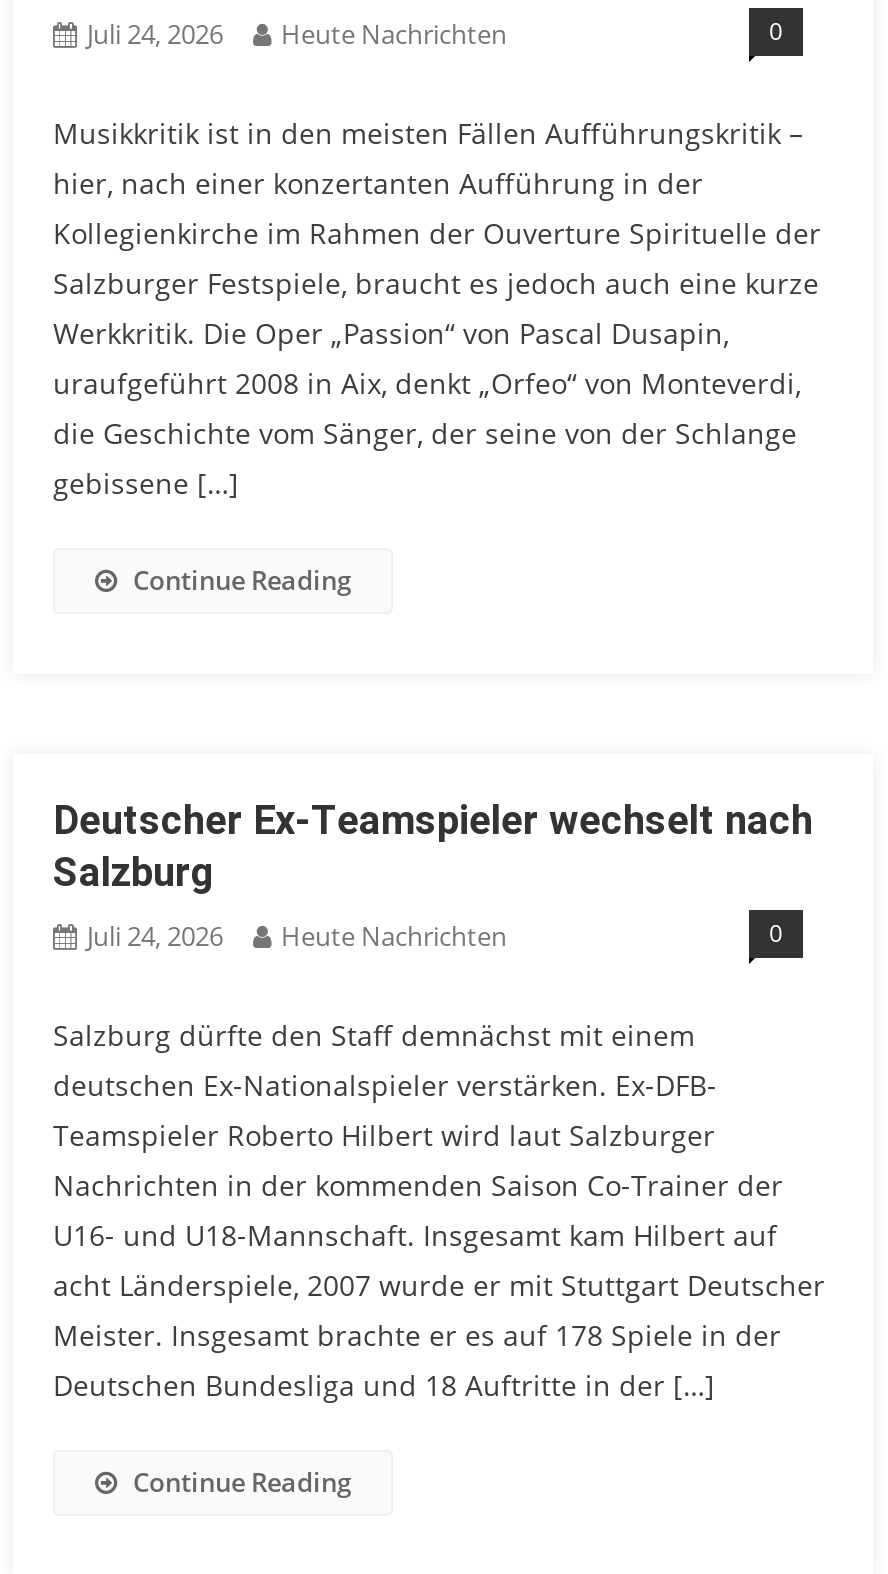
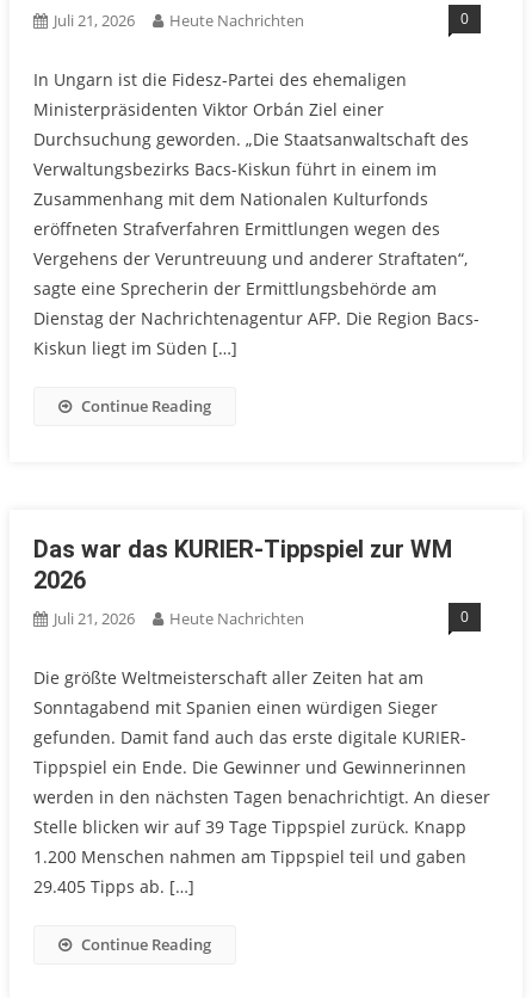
- Juli 24, 2026 Heute Nachrichten
+ Juli 21, 2026 Heute Nachrichten

- Musikkritik ist in den meisten Fällen Aufführungskritik –
- hier, nach einer konzertanten Aufführung in der
- Kollegienkirche im Rahmen der Ouverture Spirituelle der
- Salzburger Festspiele, braucht es jedoch auch eine kurze
- Werkkritik. Die Oper „Passion“ von Pascal Dusapin,
- uraufgeführt 2008 in Aix, denkt „Orfeo“ von Monteverdi,
- die Geschichte vom Sänger, der seine von der Schlange
- gebissene […]
+ In Ungarn ist die Fidesz-Partei des ehemaligen
+ Ministerpräsidenten Viktor Orbán Ziel einer
+ Durchsuchung geworden. „Die Staatsanwaltschaft des
+ Verwaltungsbezirks Bacs-Kiskun führt in einem im
+ Zusammenhang mit dem Nationalen Kulturfonds
+ eröffneten Strafverfahren Ermittlungen wegen des
+ Vergehens der Veruntreuung und anderer Straftaten“,
+ sagte eine Sprecherin der Ermittlungsbehörde am
+ Dienstag der Nachrichtenagentur AFP. Die Region Bacs-
+ Kiskun liegt im Süden […]

- Deutscher Ex-Teamspieler wechselt nach
- Salzburg
+ Das war das KURIER-Tippspiel zur WM
+ 2026

- Juli 24, 2026 Heute Nachrichten
+ Juli 21, 2026 Heute Nachrichten

- Salzburg dürfte den Staff demnächst mit einem
- deutschen Ex-Nationalspieler verstärken. Ex-DFB-
- Teamspieler Roberto Hilbert wird laut Salzburger
- Nachrichten in der kommenden Saison Co-Trainer der
- U16- und U18-Mannschaft. Insgesamt kam Hilbert auf
- acht Länderspiele, 2007 wurde er mit Stuttgart Deutscher
- Meister. Insgesamt brachte er es auf 178 Spiele in der
- Deutschen Bundesliga und 18 Auftritte in der […]
+ Die größte Weltmeisterschaft aller Zeiten hat am
+ Sonntagabend mit Spanien einen würdigen Sieger
+ gefunden. Damit fand auch das erste digitale KURIER-
+ Tippspiel ein Ende. Die Gewinner und Gewinnerinnen
+ werden in den nächsten Tagen benachrichtigt. An dieser
+ Stelle blicken wir auf 39 Tage Tippspiel zurück. Knapp
+ 1.200 Menschen nahmen am Tippspiel teil und gaben
+ 29.405 Tipps ab. […]
